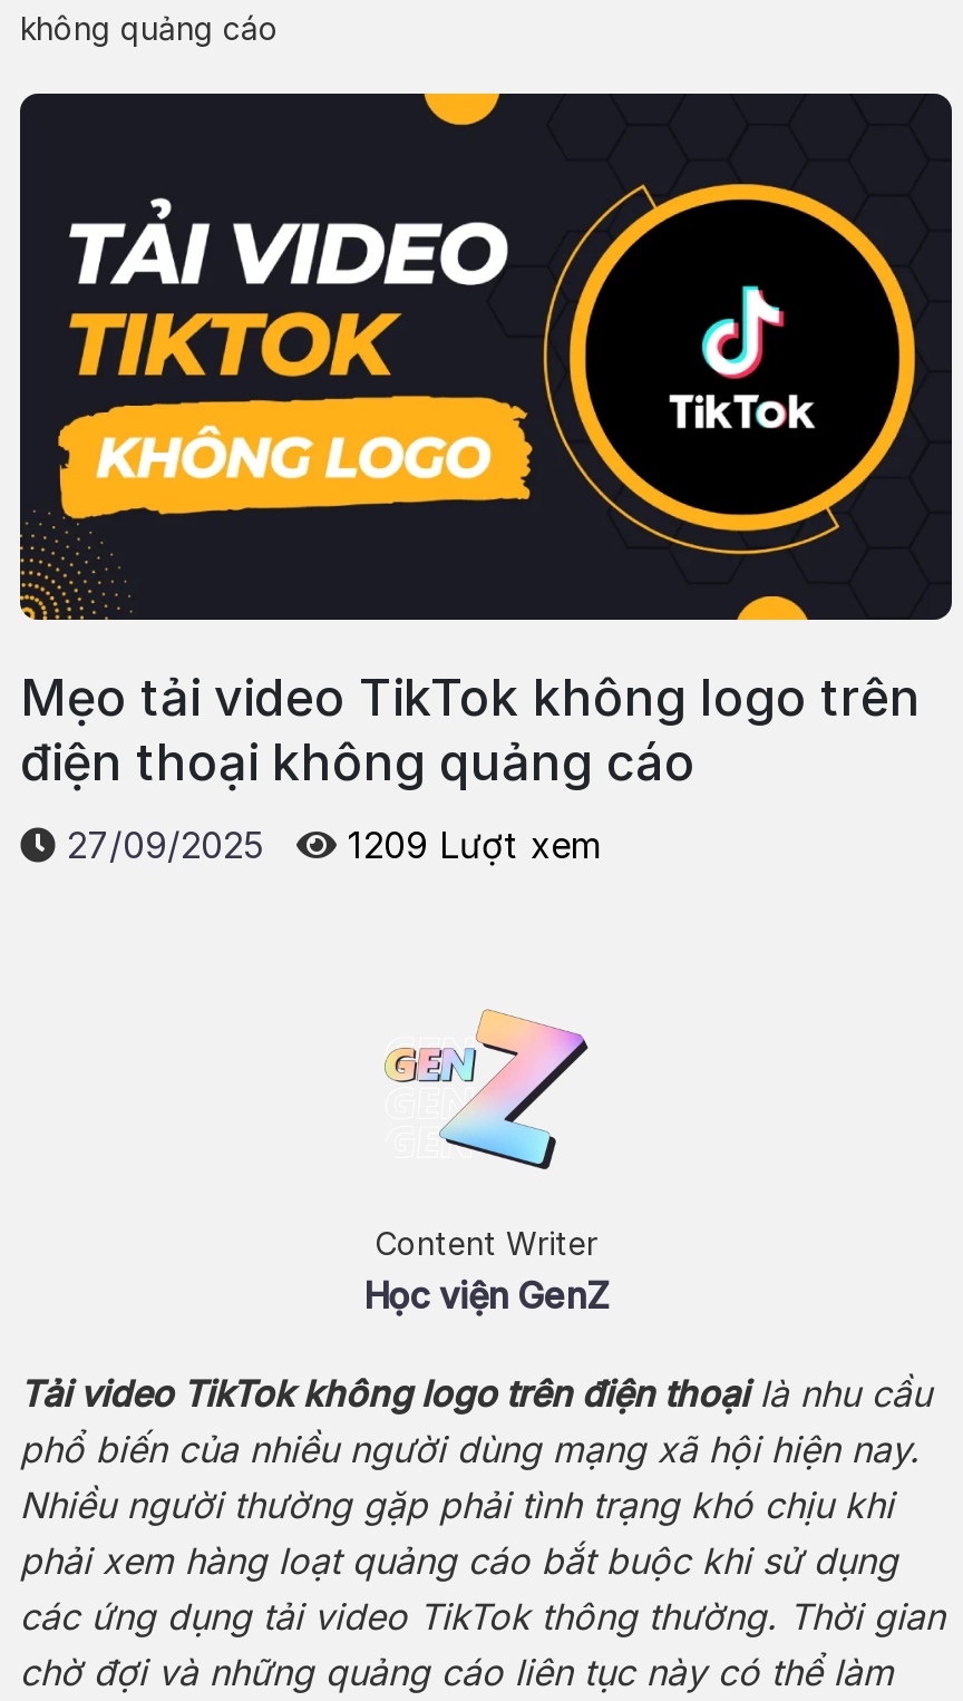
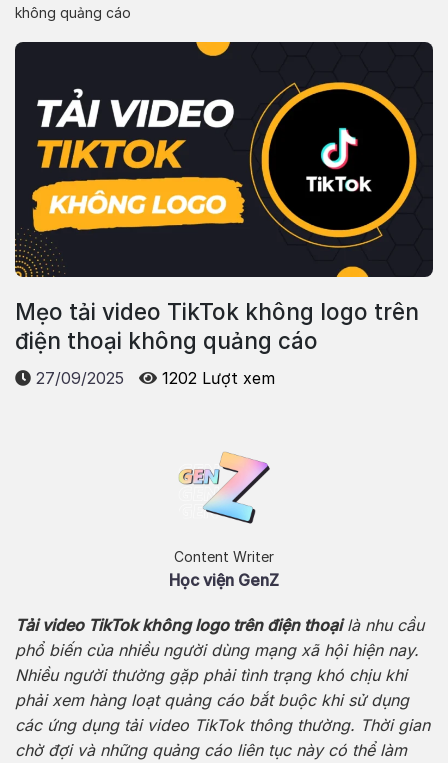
- 27/09/2025 1209 Lượt xem
+ 27/09/2025 1202 Lượt xem
